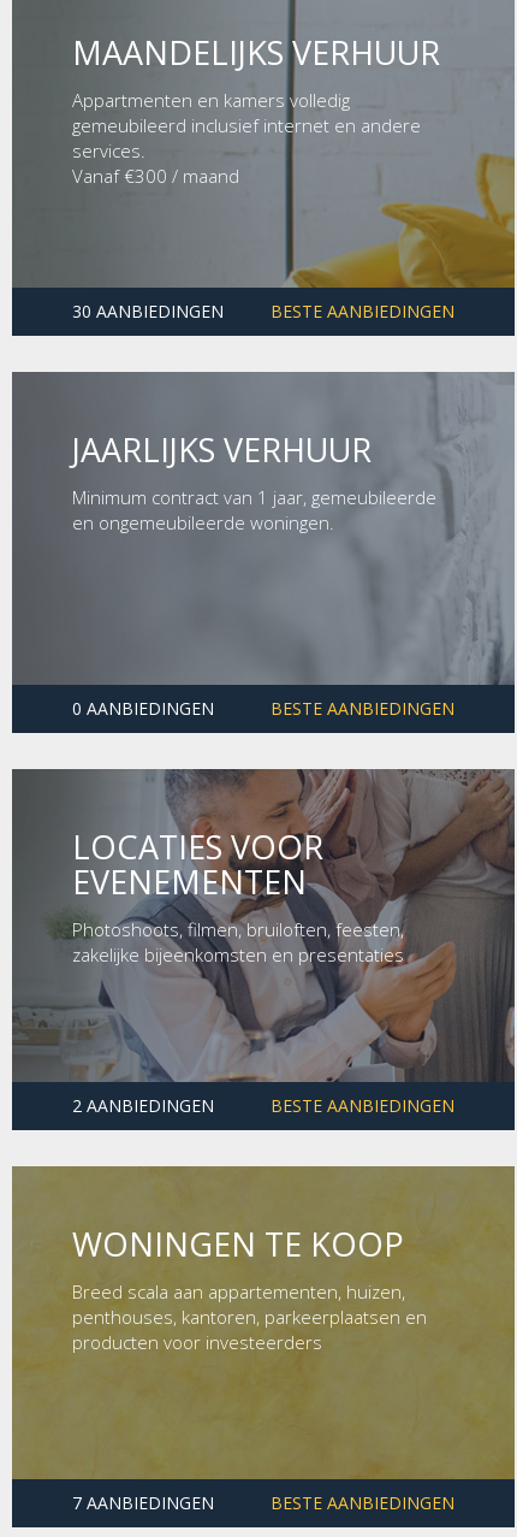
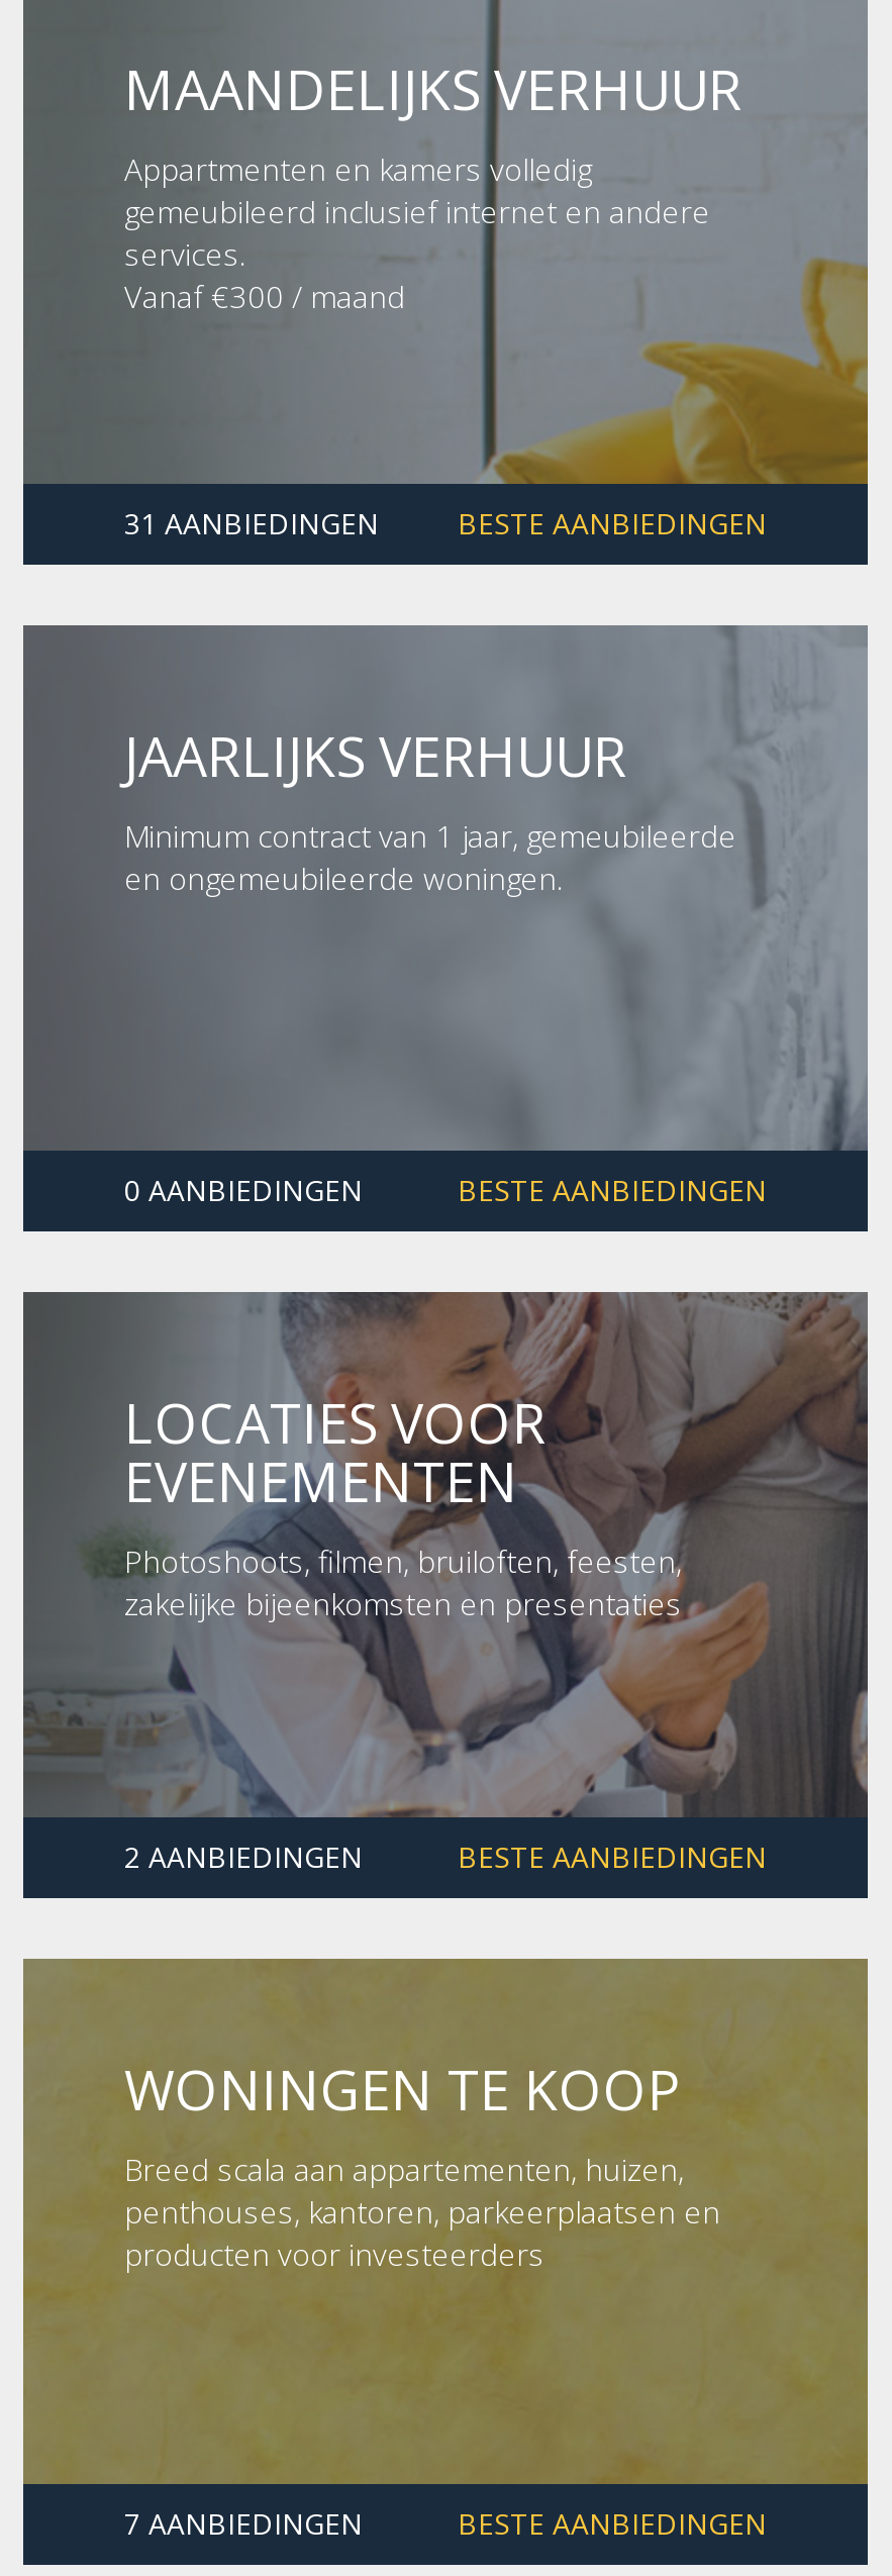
- 30 AANBIEDINGEN
+ 31 AANBIEDINGEN
